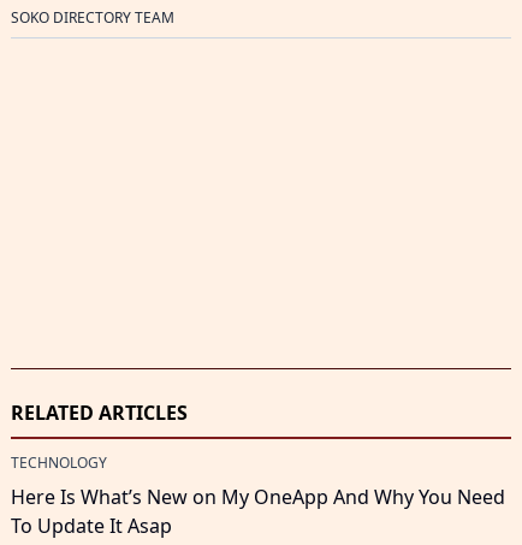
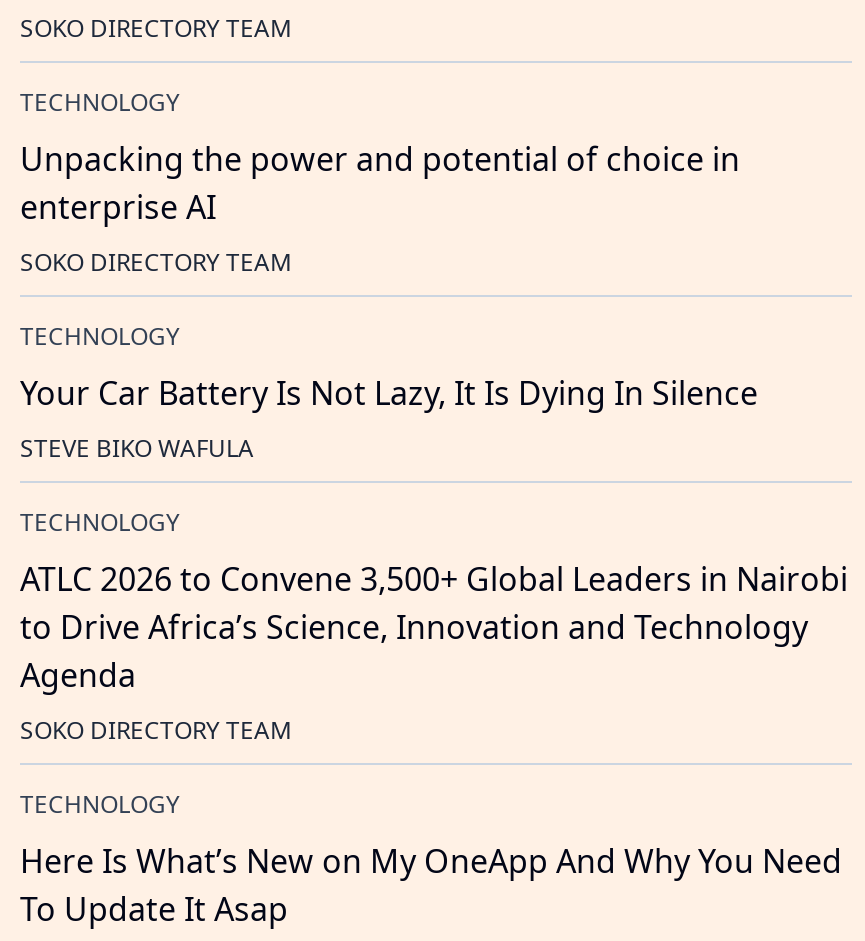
- RELATED ARTICLES
+ TECHNOLOGY
+ Unpacking the power and potential of choice in
+ enterprise AI
+ SOKO DIRECTORY TEAM
+ TECHNOLOGY
+ Your Car Battery Is Not Lazy, It Is Dying In Silence
+ STEVE BIKO WAFULA
+ TECHNOLOGY
+ ATLC 2026 to Convene 3,500+ Global Leaders in Nairobi
+ to Drive Africa’s Science, Innovation and Technology
+ Agenda
+ SOKO DIRECTORY TEAM
